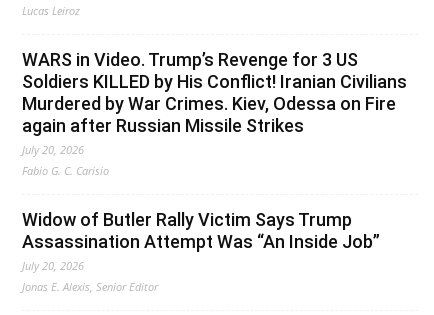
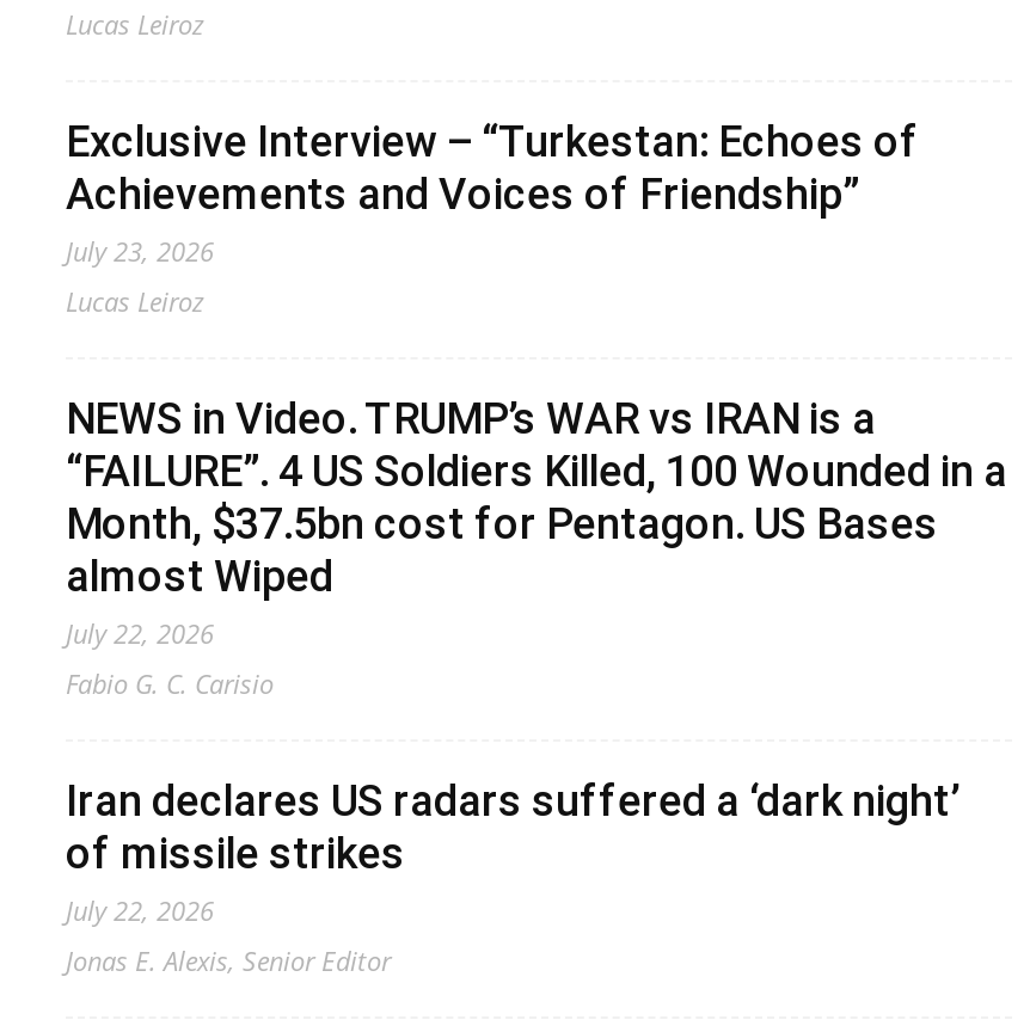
- WARS in Video. Trump’s Revenge for 3 US
- Soldiers KILLED by His Conflict! Iranian Civilians
- Murdered by War Crimes. Kiev, Odessa on Fire
- again after Russian Missile Strikes
- July 20, 2026
+ Exclusive Interview – “Turkestan: Echoes of
+ Achievements and Voices of Friendship”
+ July 23, 2026
+ Lucas Leiroz
+ NEWS in Video. TRUMP’s WAR vs IRAN is a
+ “FAILURE”. 4 US Soldiers Killed, 100 Wounded in a
+ Month, $37.5bn cost for Pentagon. US Bases
+ almost Wiped
+ July 22, 2026

- Widow of Butler Rally Victim Says Trump
- Assassination Attempt Was “An Inside Job”
- July 20, 2026
+ Iran declares US radars suffered a ‘dark night’
+ of missile strikes
+ July 22, 2026
